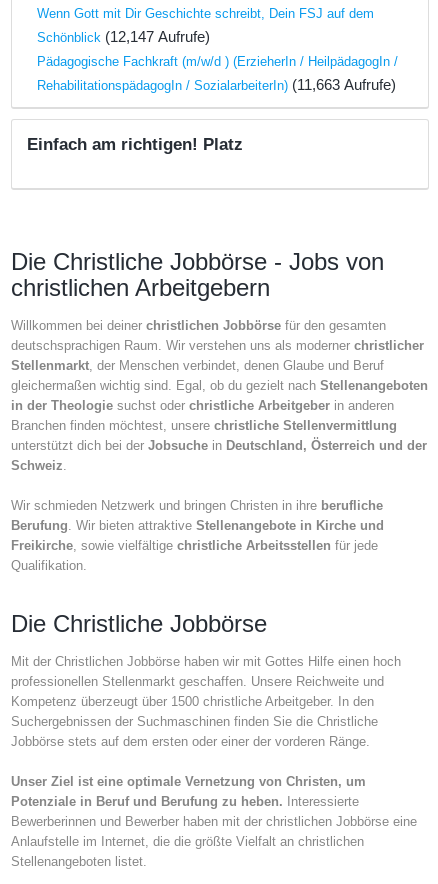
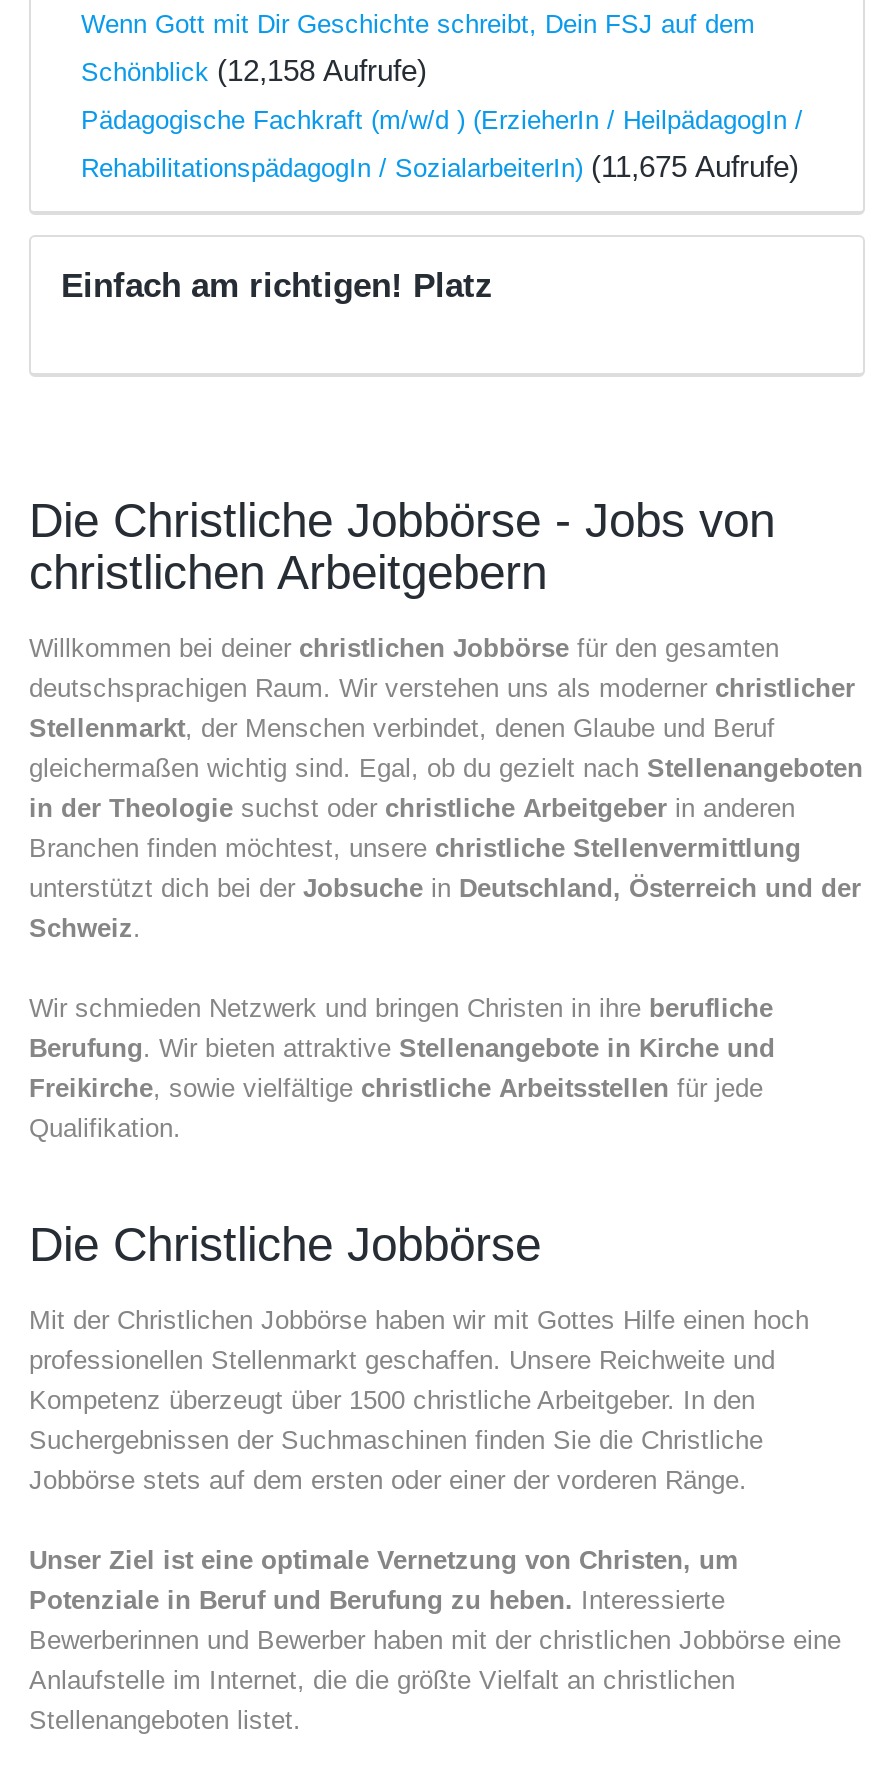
- Schönblick (12,147 Aufrufe)
+ Schönblick (12,158 Aufrufe)

- RehabilitationspädagogIn / SozialarbeiterIn) (11,663 Aufrufe)
+ RehabilitationspädagogIn / SozialarbeiterIn) (11,675 Aufrufe)
